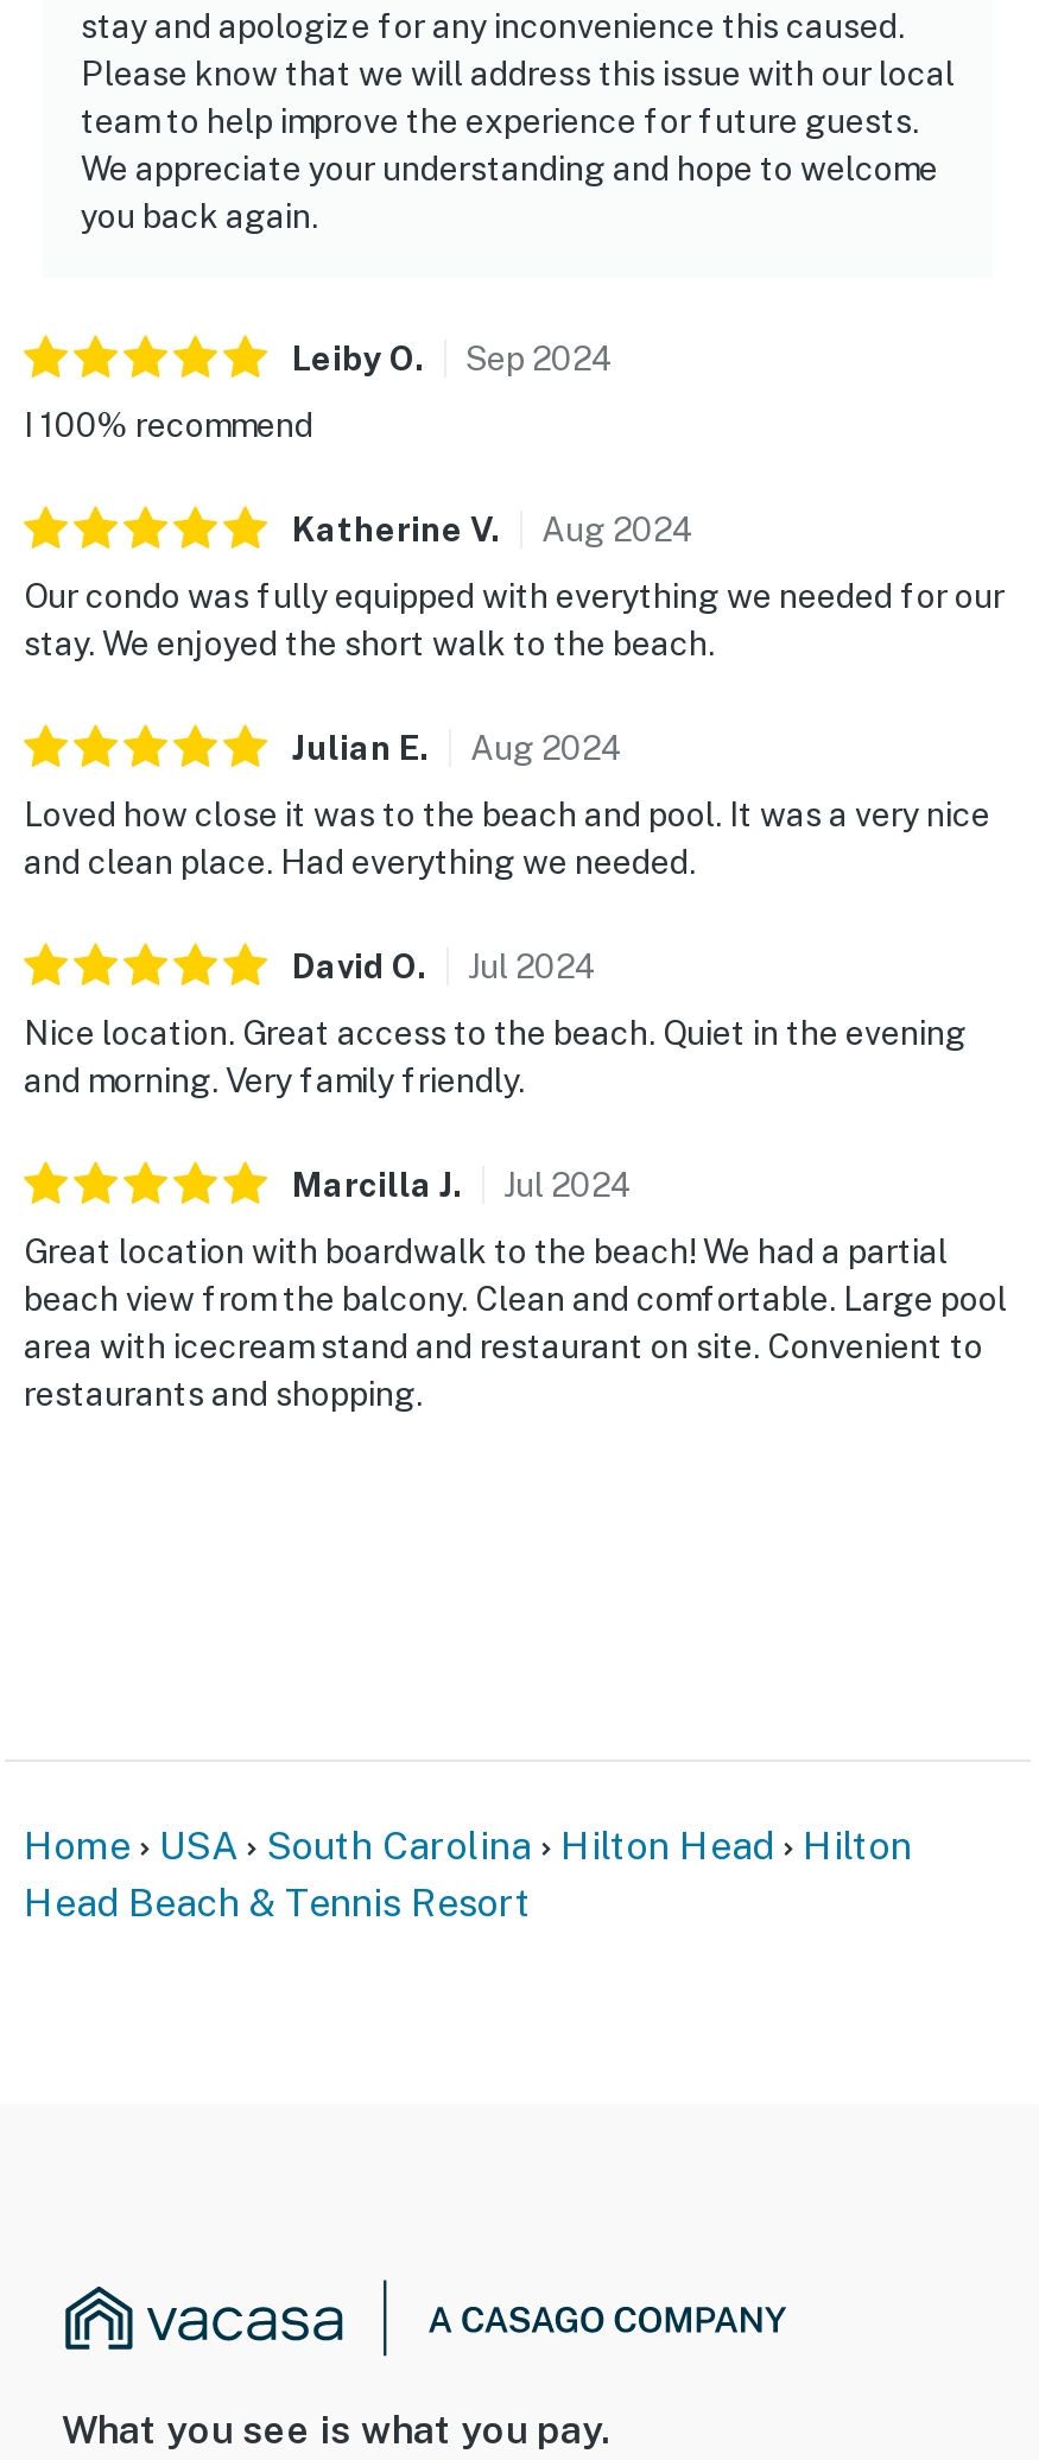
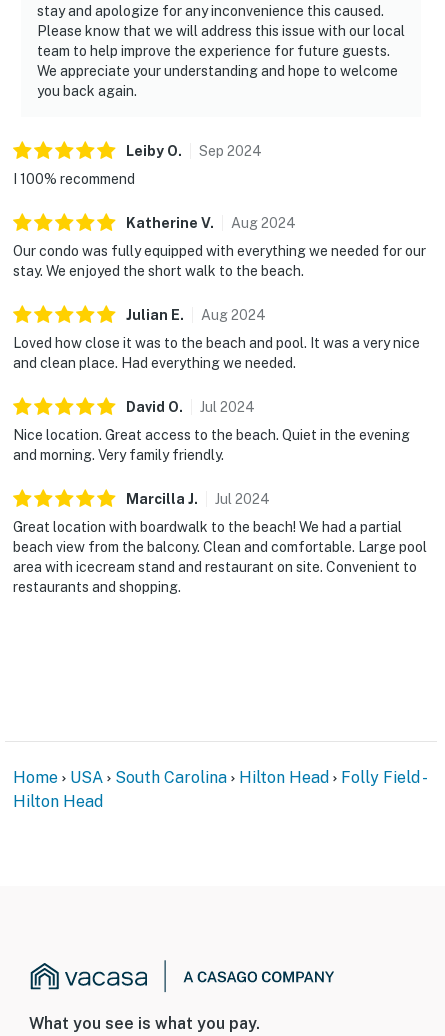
- Hilton
- Head Beach & Tennis Resort
+ Folly Field -
+ Hilton Head
